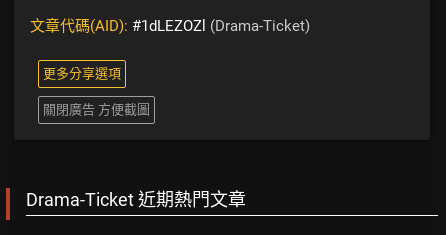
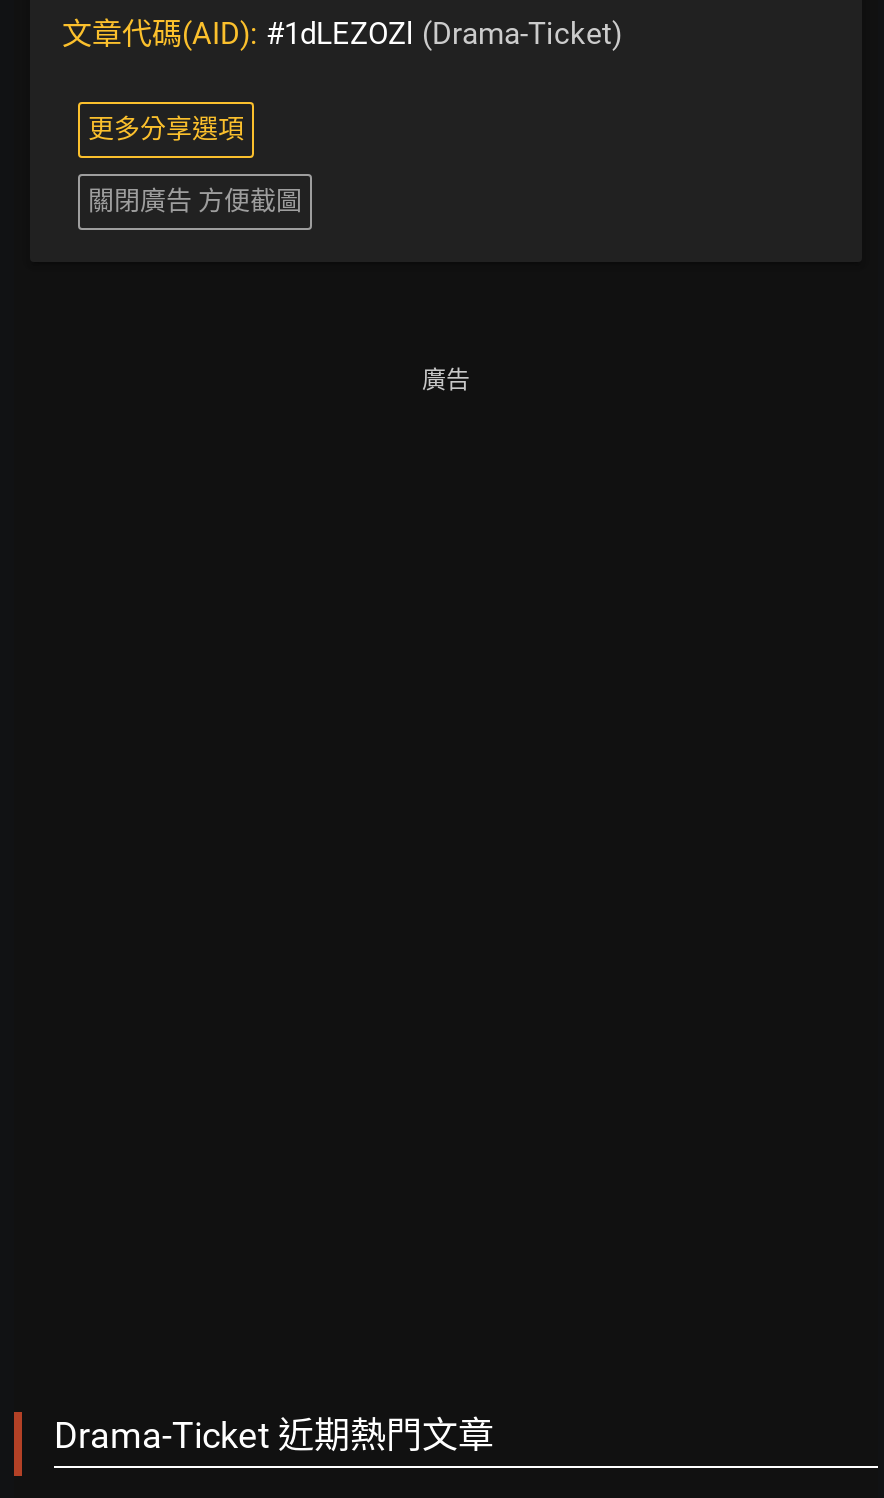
+ 廣告
